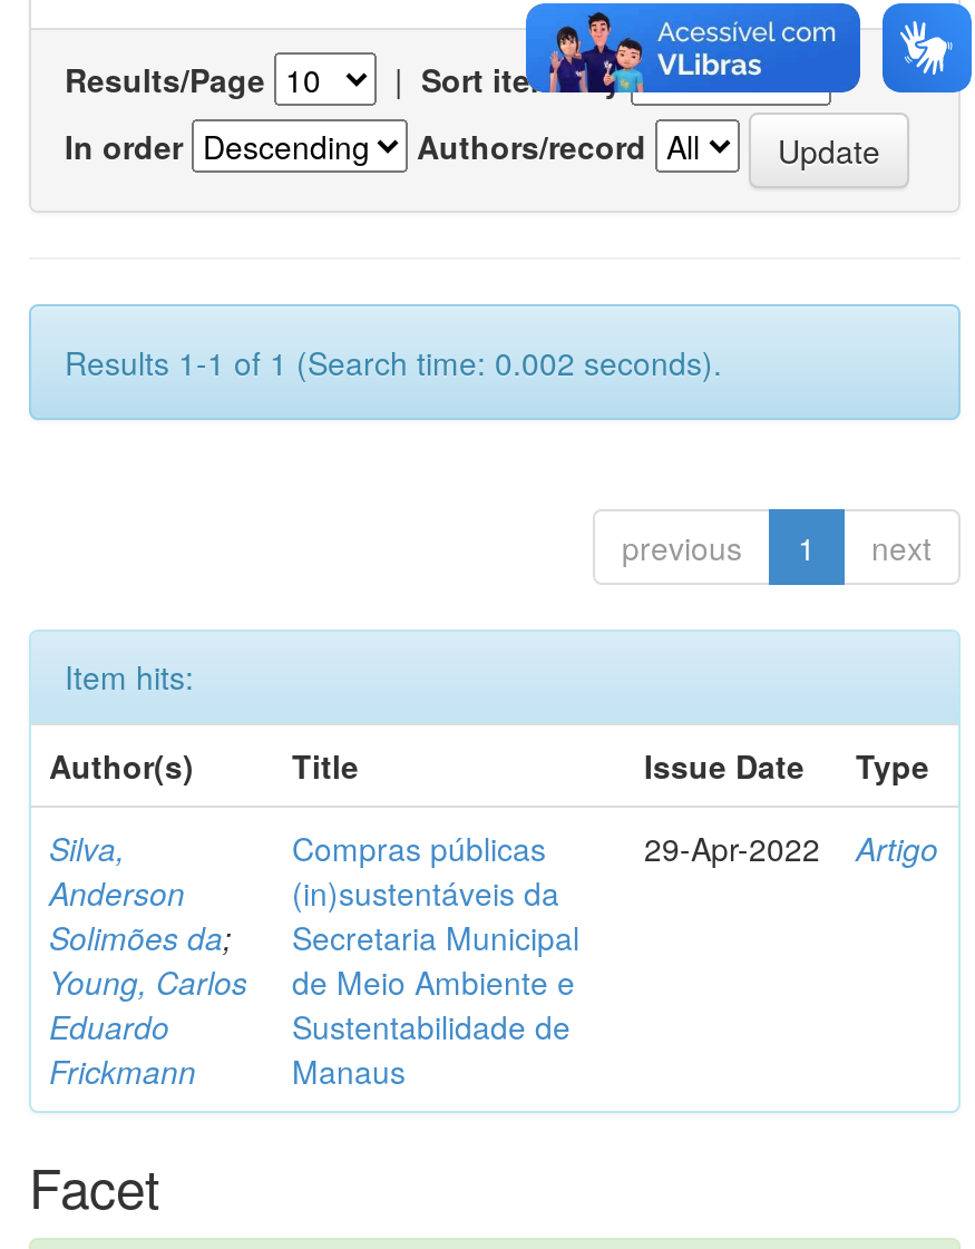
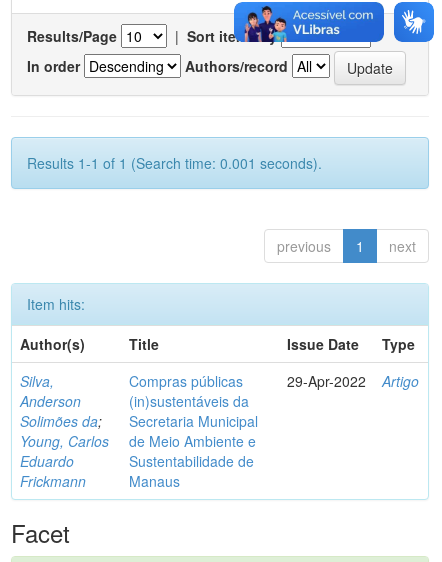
- Results 1-1 of 1 (Search time: 0.002 seconds).
+ Results 1-1 of 1 (Search time: 0.001 seconds).
